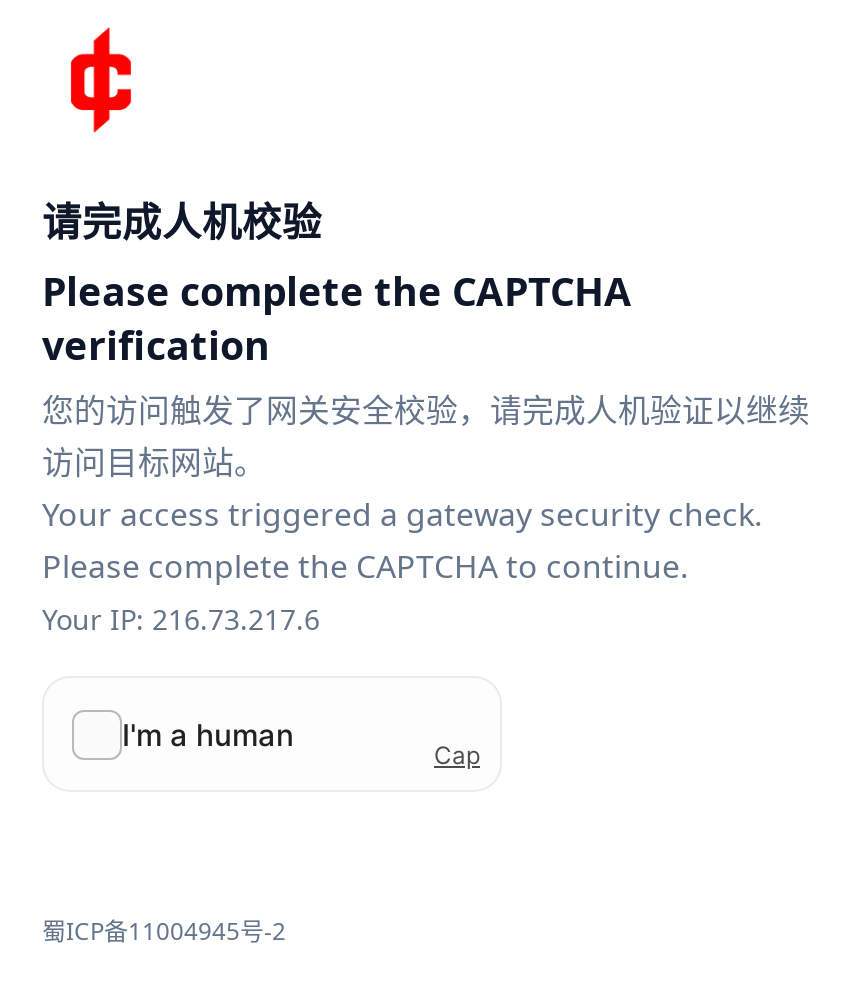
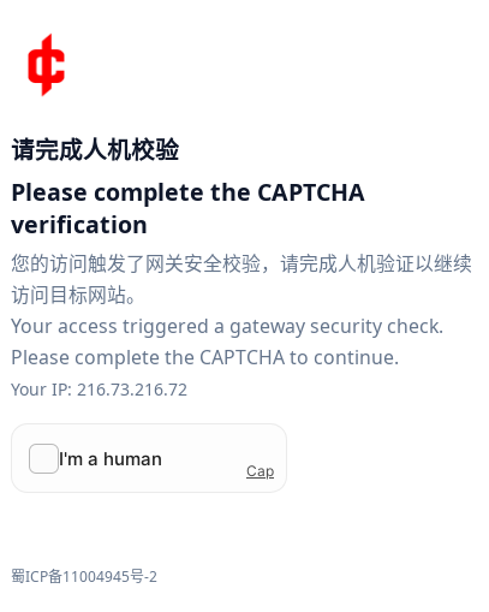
- Your IP: 216.73.217.6
+ Your IP: 216.73.216.72
